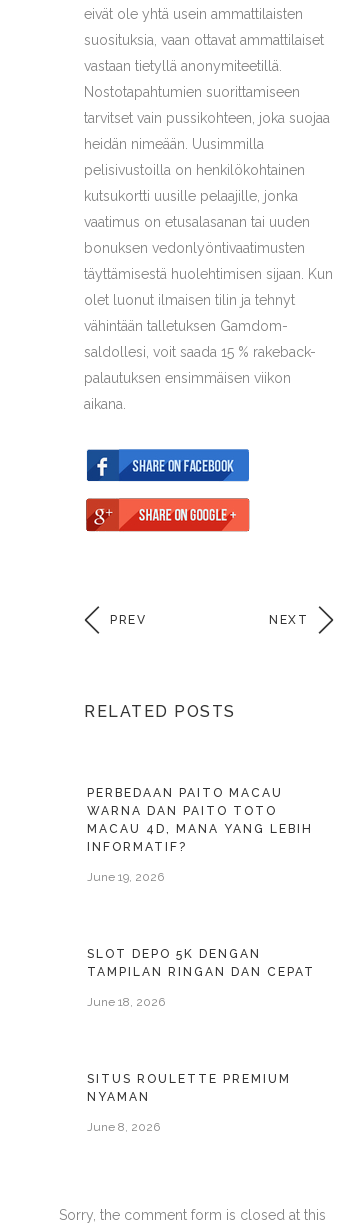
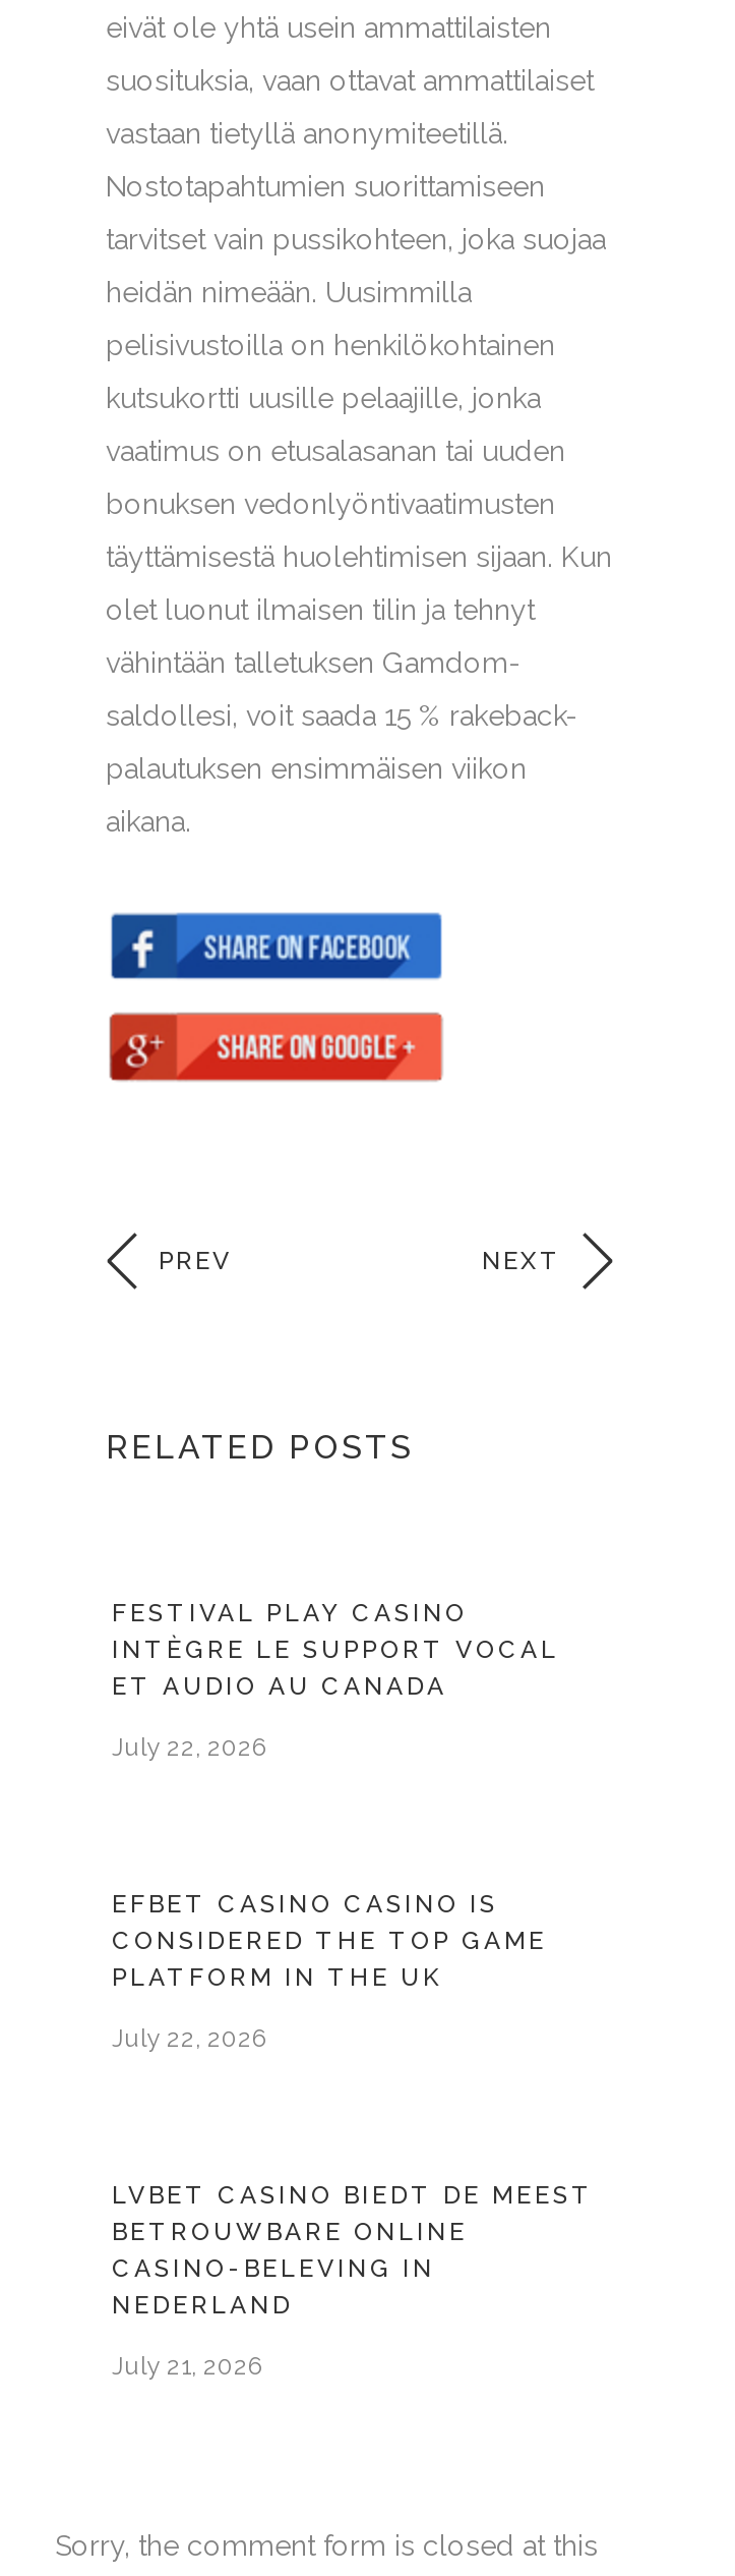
- PERBEDAAN PAITO MACAU
- WARNA DAN PAITO TOTO
- MACAU 4D, MANA YANG LEBIH
- INFORMATIF?
+ FESTIVAL PLAY CASINO
+ INTÈGRE LE SUPPORT VOCAL
+ ET AUDIO AU CANADA

- June 19, 2026
+ July 22, 2026

- SLOT DEPO 5K DENGAN
- TAMPILAN RINGAN DAN CEPAT
+ EFBET CASINO CASINO IS
+ CONSIDERED THE TOP GAME
+ PLATFORM IN THE UK

- June 18, 2026
+ July 22, 2026

- SITUS ROULETTE PREMIUM
- NYAMAN
+ LVBET CASINO BIEDT DE MEEST
+ BETROUWBARE ONLINE
+ CASINO-BELEVING IN
+ NEDERLAND

- June 8, 2026
+ July 21, 2026
